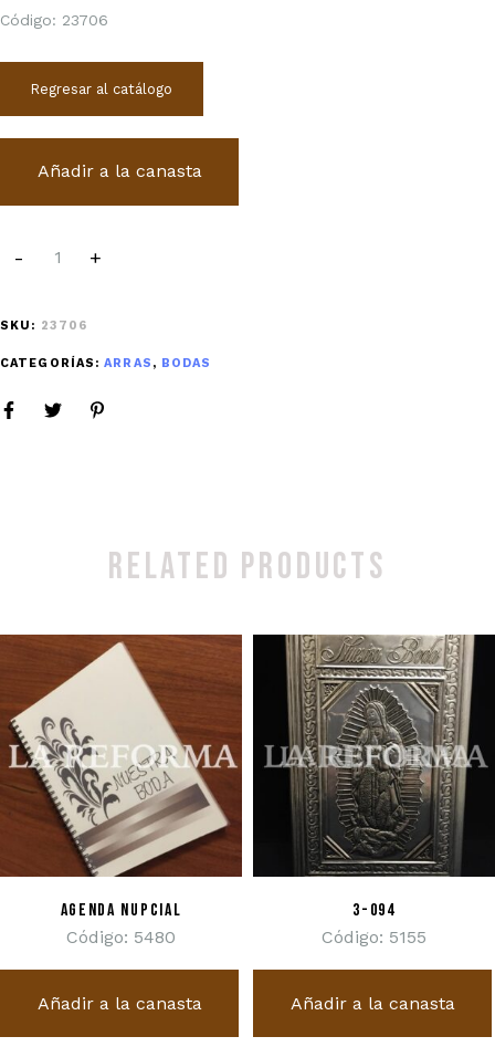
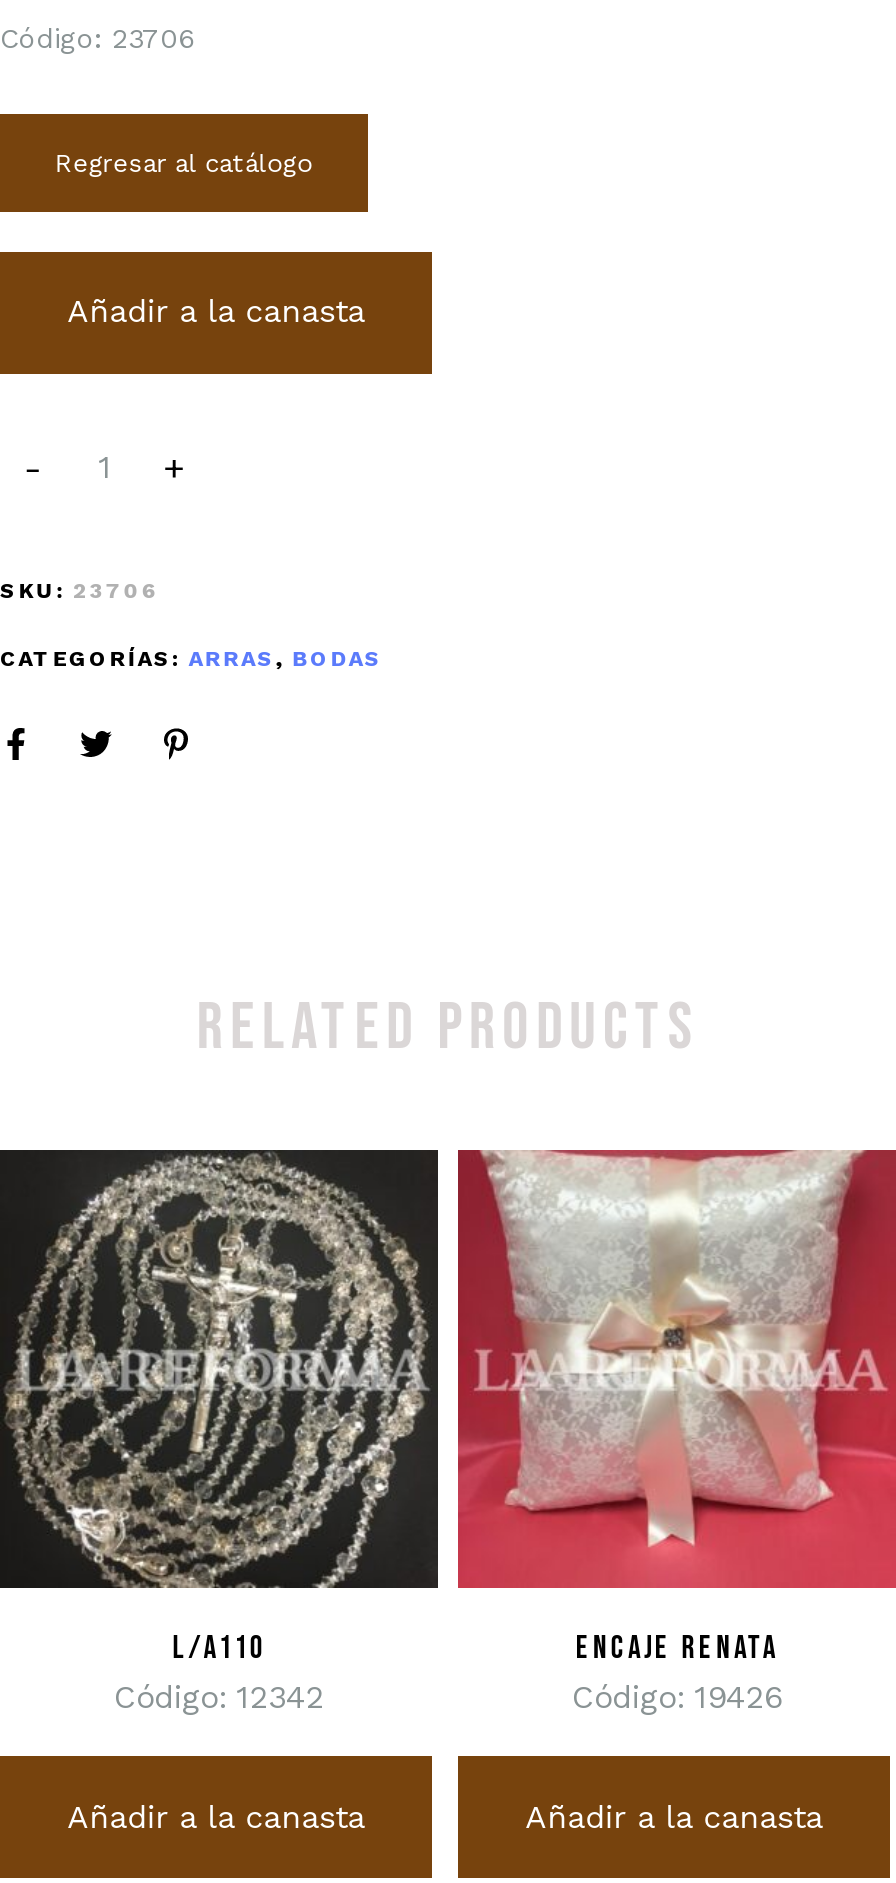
- [image]
- AGENDA NUPCIAL
- Código: 5480
+ [image]
+ L/A110
+ Código: 12342

- [image]
- 3-094
- Código: 5155
+ [image]
+ ENCAJE RENATA
+ Código: 19426
